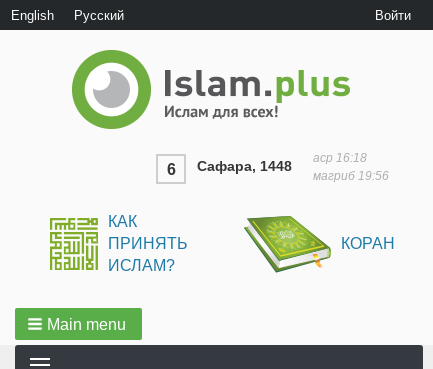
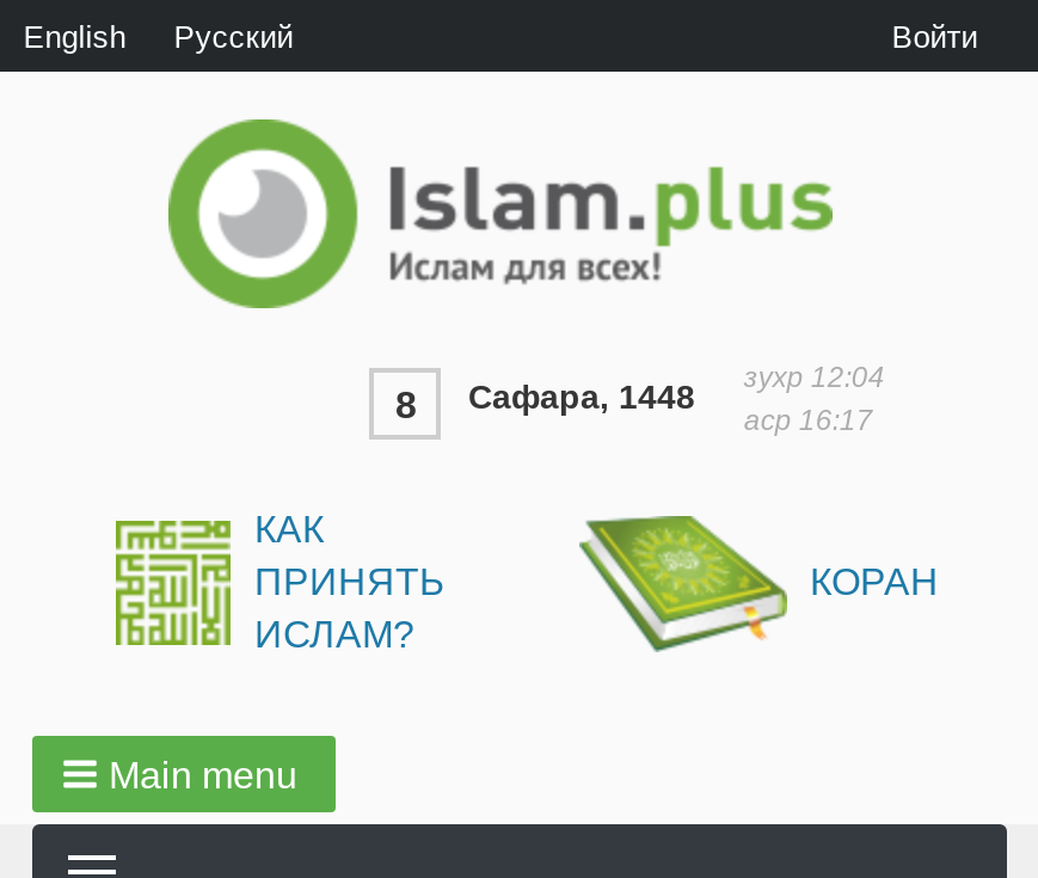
- аср 16:18
- магриб 19:56
+ зухр 12:04
+ аср 16:17

- 6 Сафара, 1448
+ 8 Сафара, 1448
